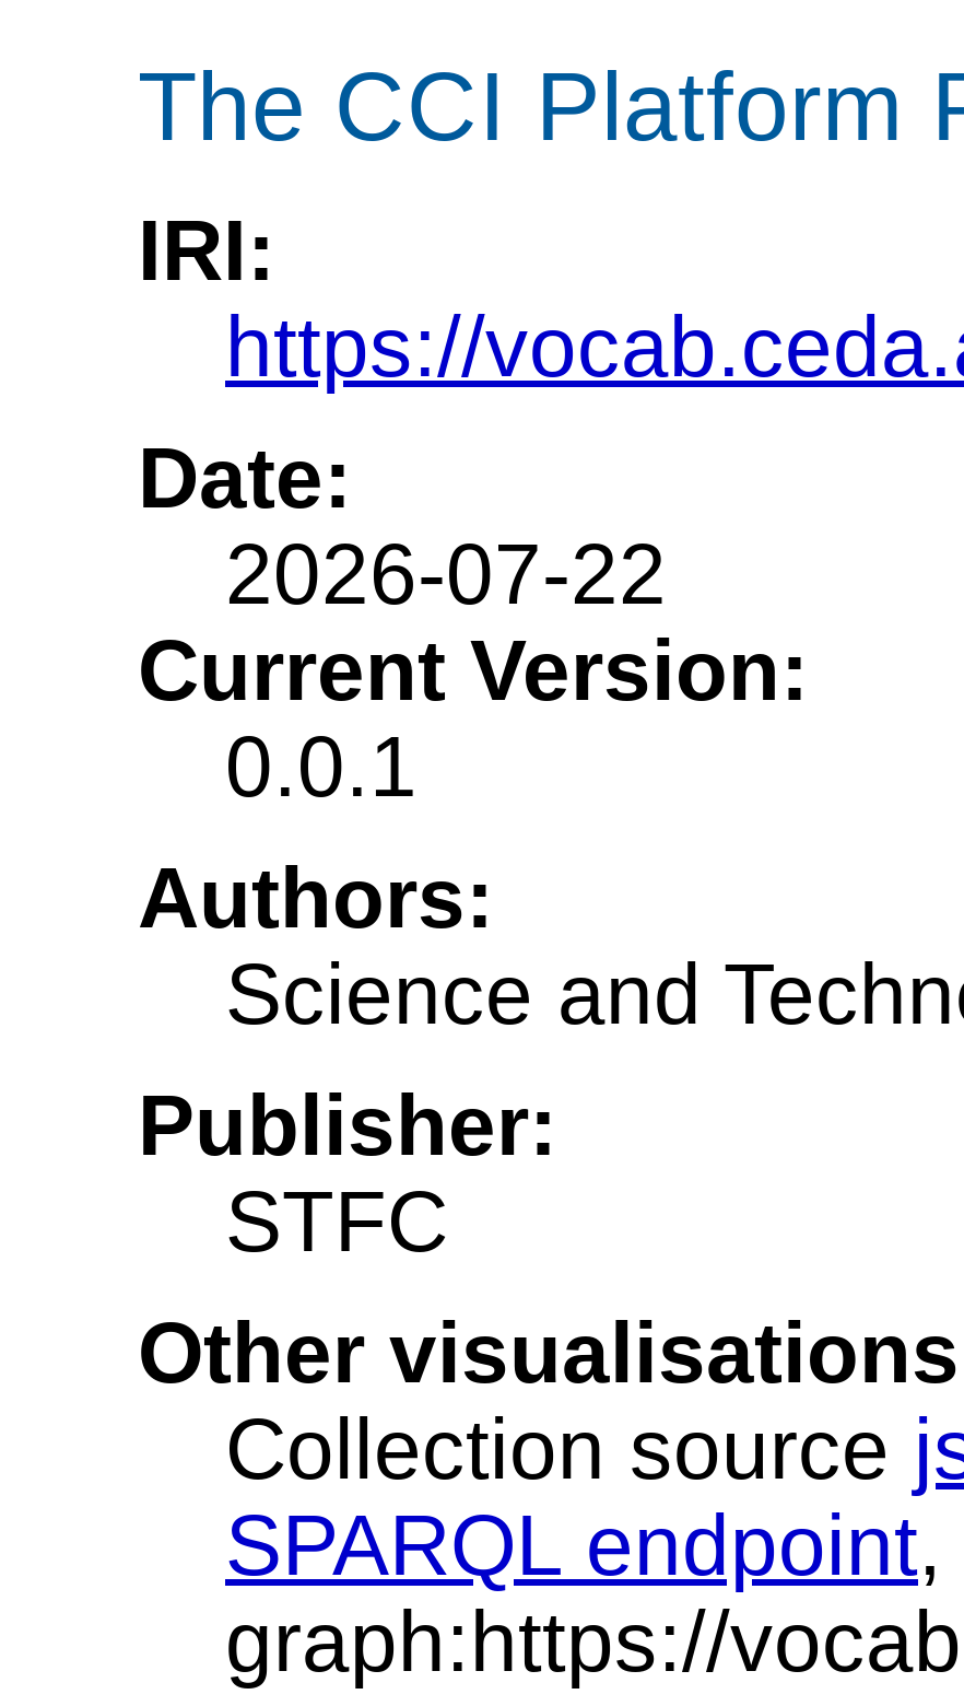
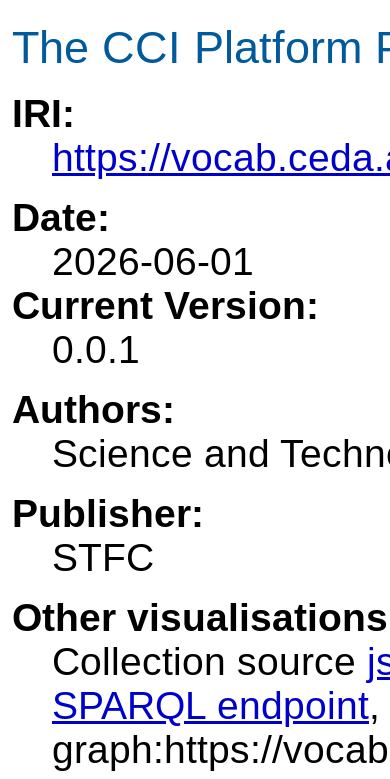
- 2026-07-22
+ 2026-06-01
